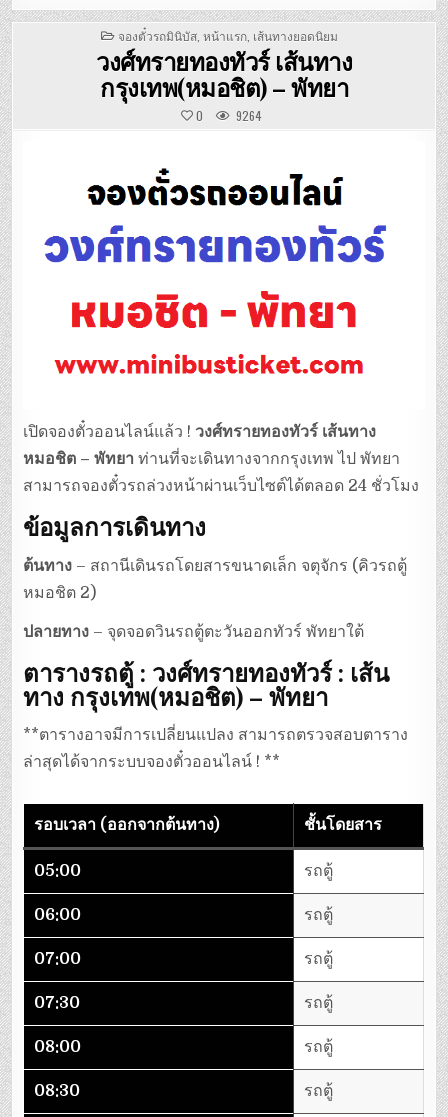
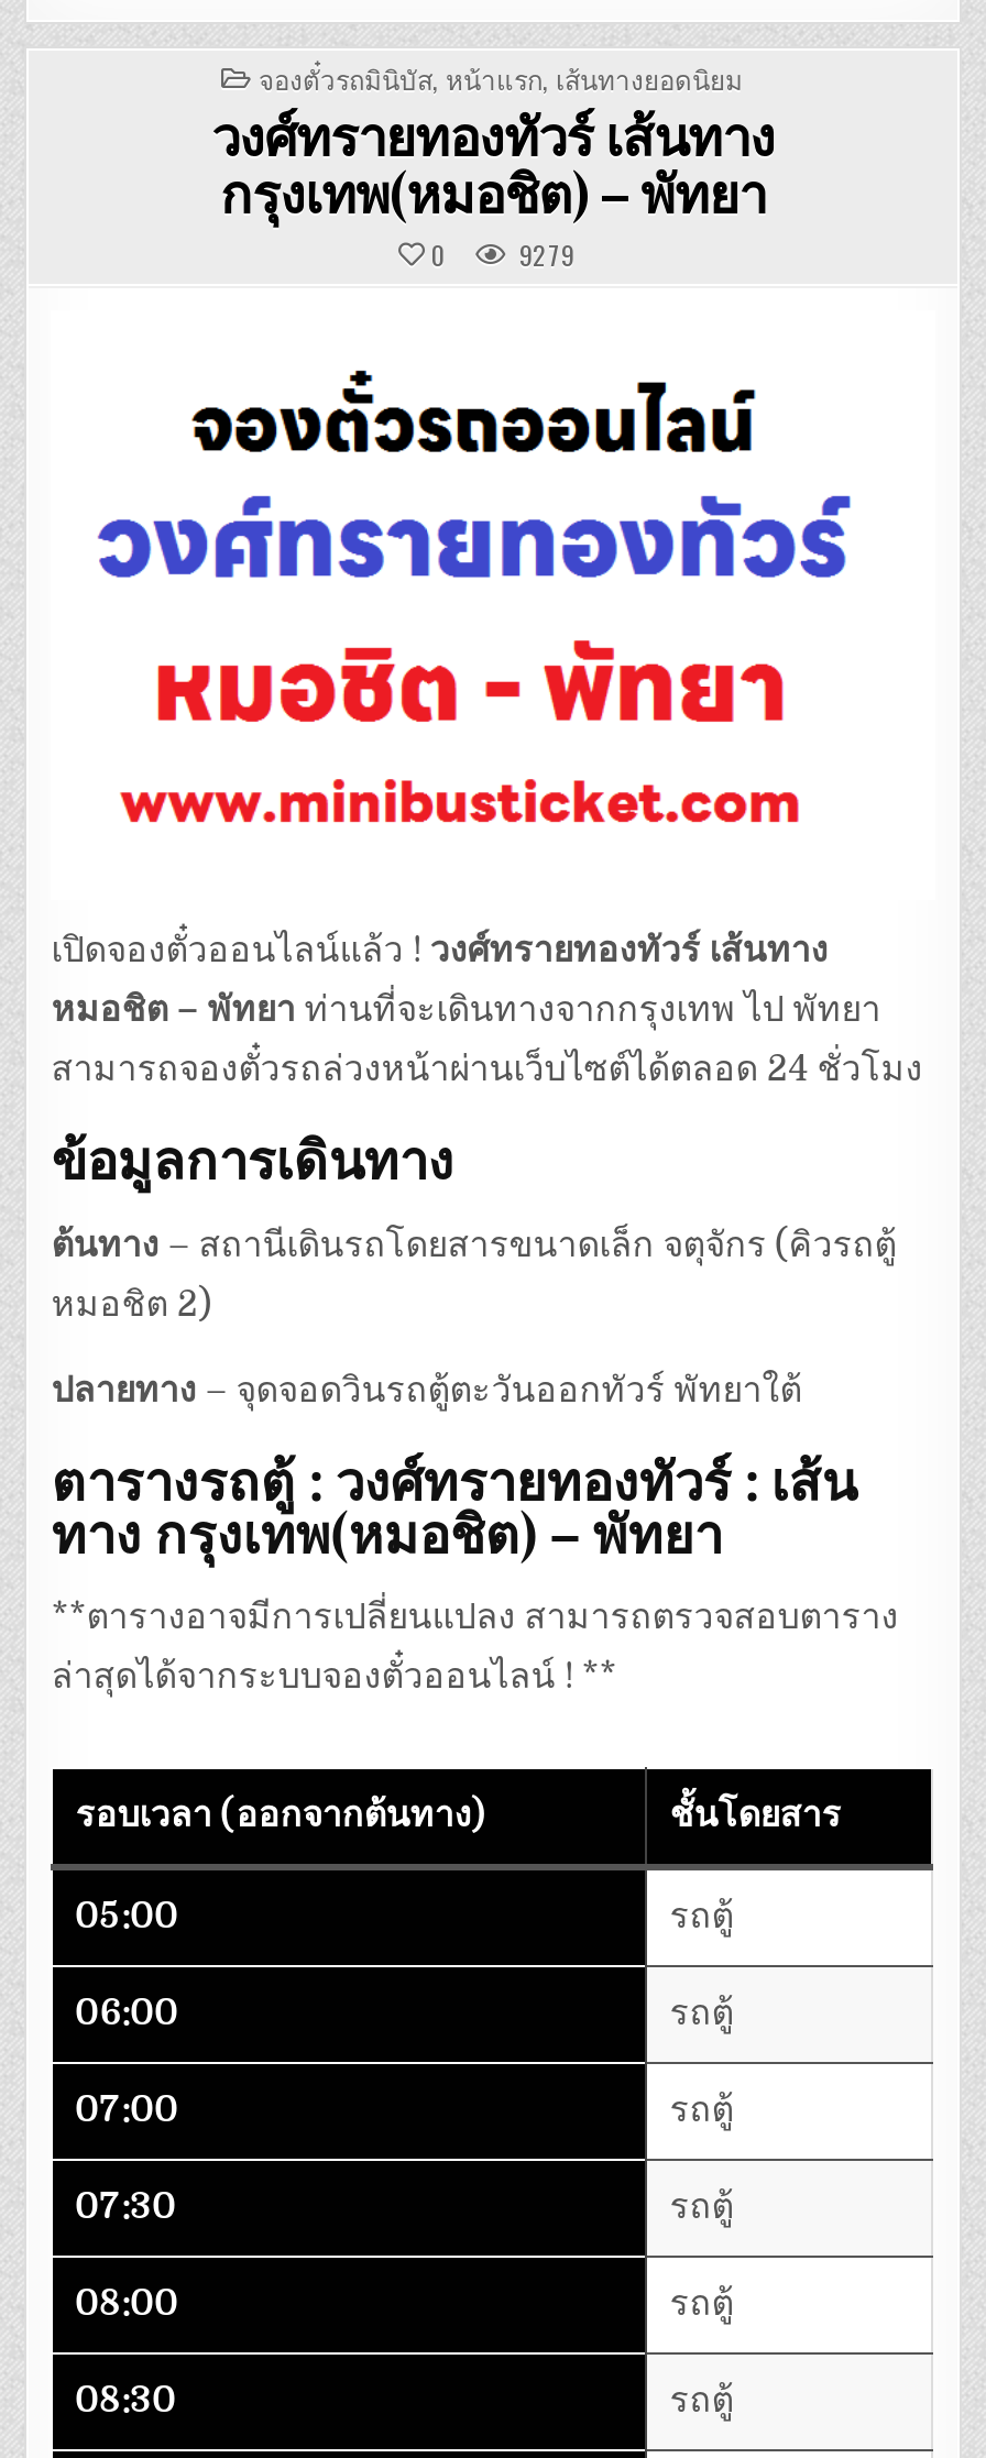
- 0 9264
+ 0 9279
